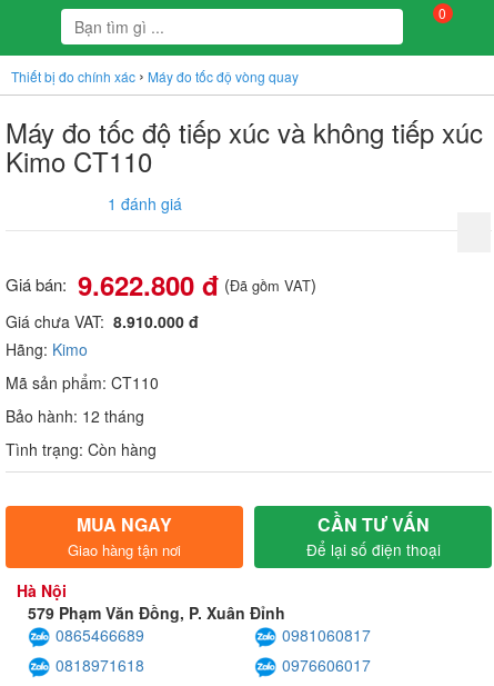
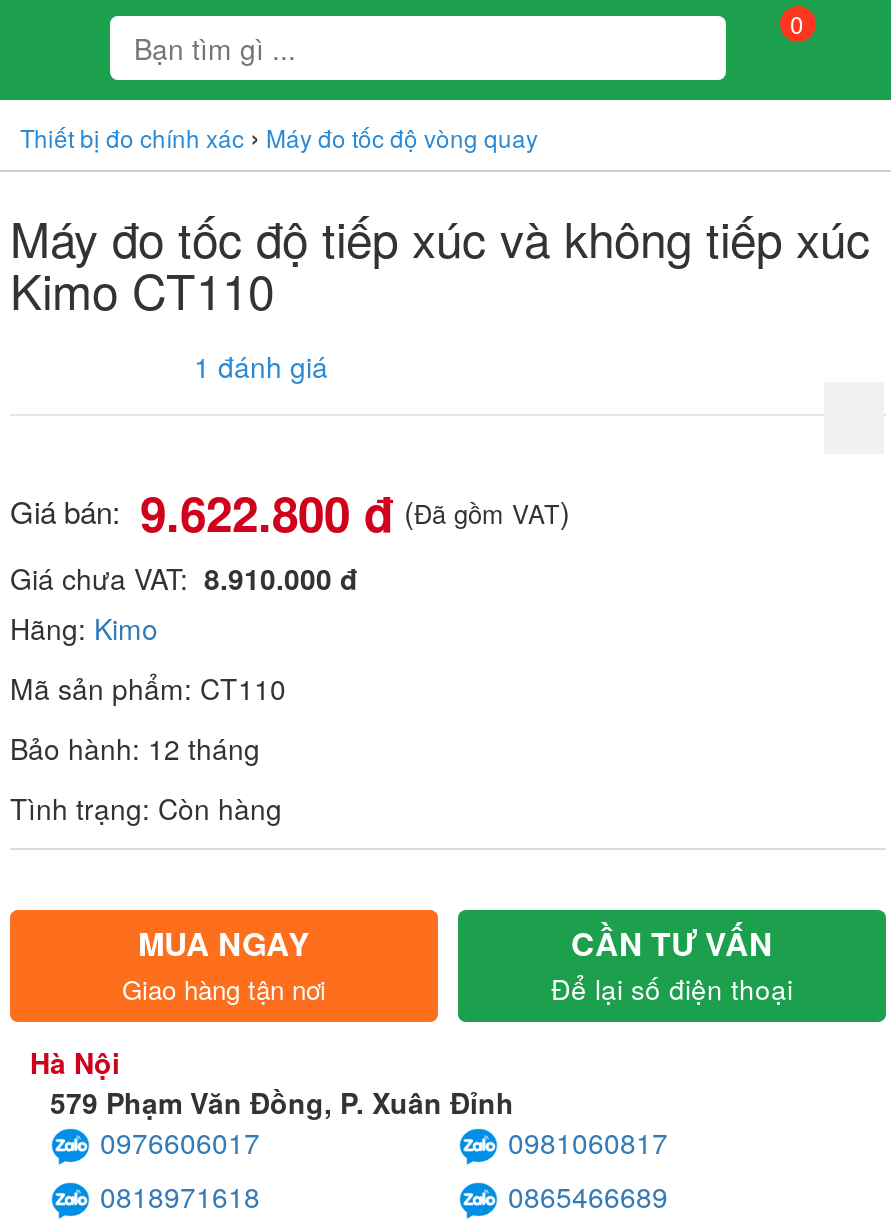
- 0865466689
+ 0976606017

- 0976606017
+ 0865466689
